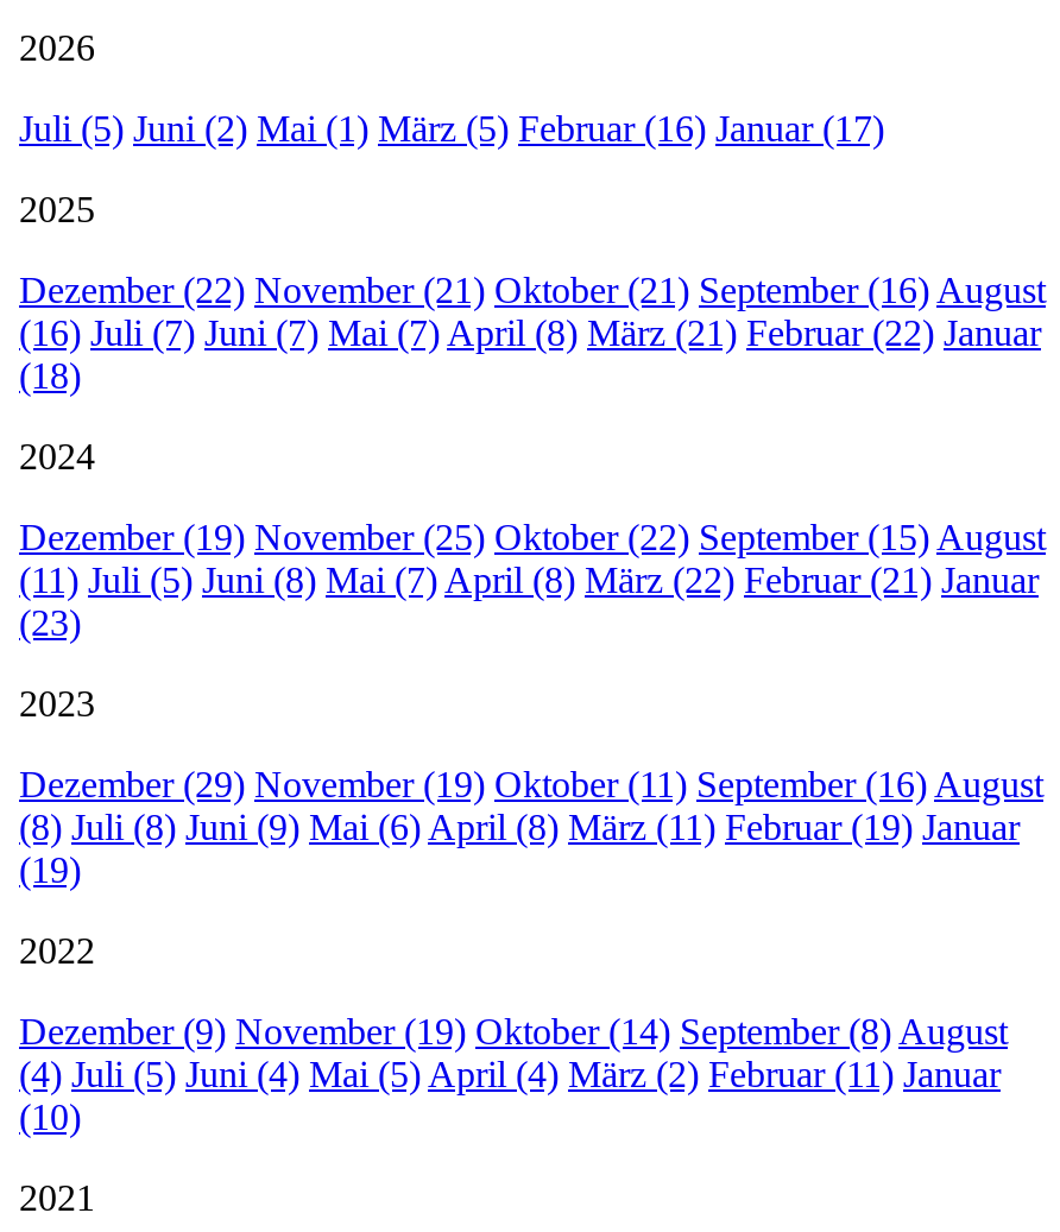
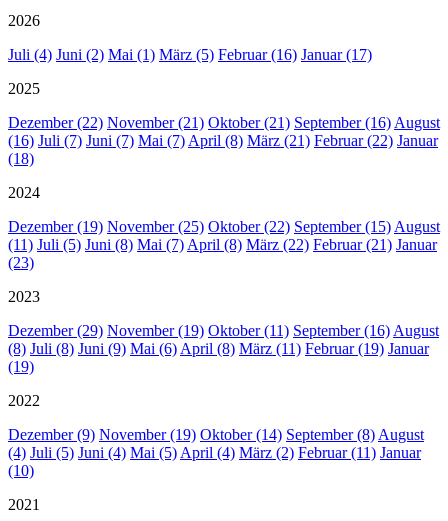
- Juli (5) Juni (2) Mai (1) März (5) Februar (16) Januar (17)
+ Juli (4) Juni (2) Mai (1) März (5) Februar (16) Januar (17)
